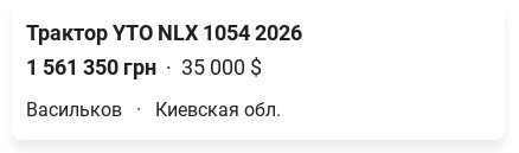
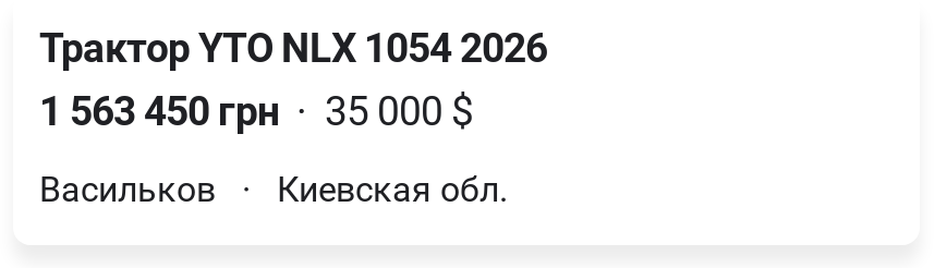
- 1 561 350 грн · 35 000 $
+ 1 563 450 грн · 35 000 $
